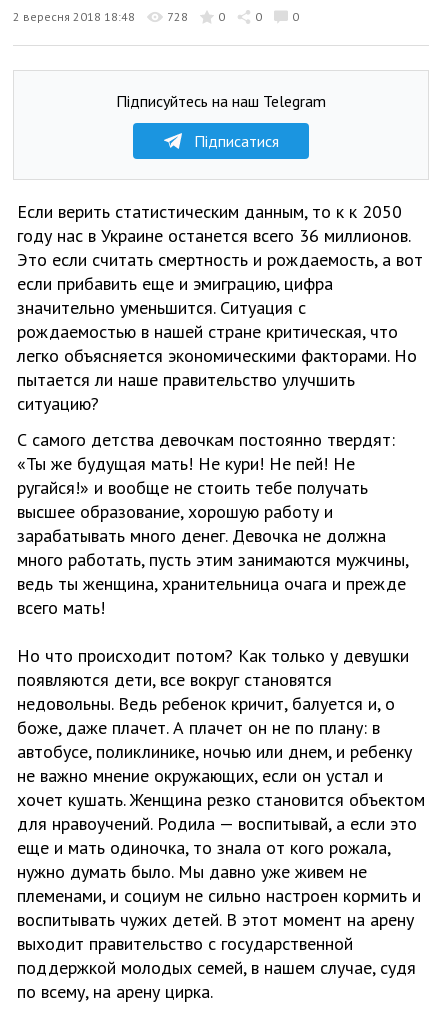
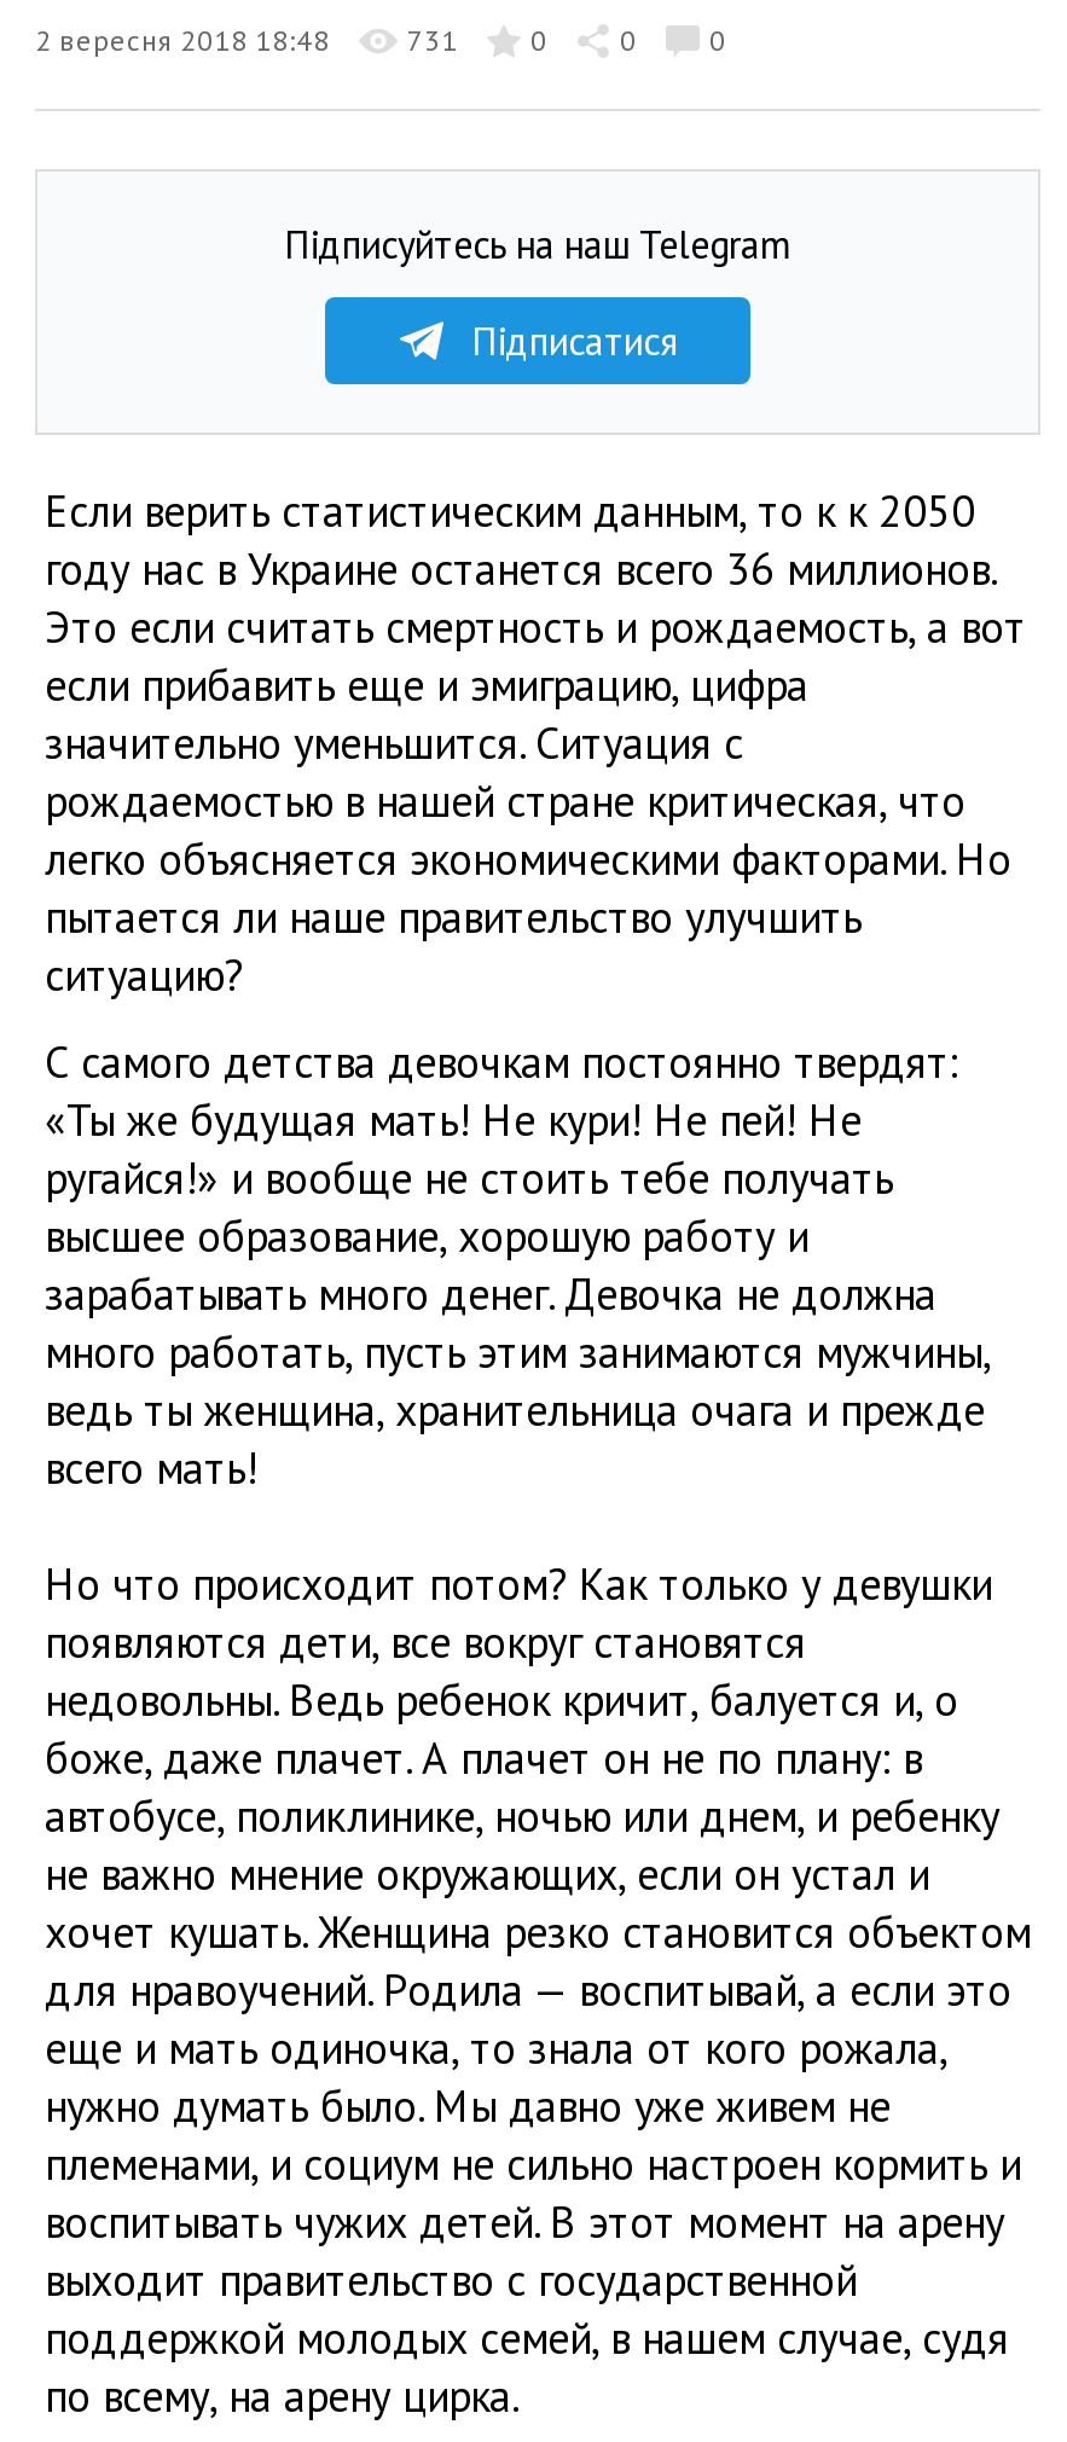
- 728 0 0 0
+ 731 0 0 0
